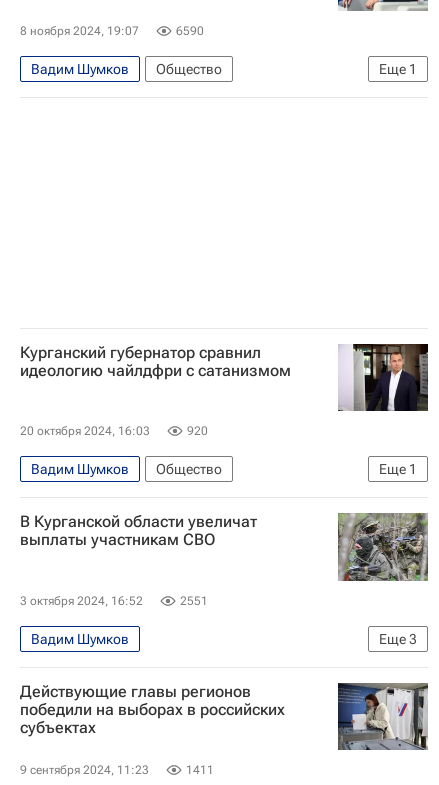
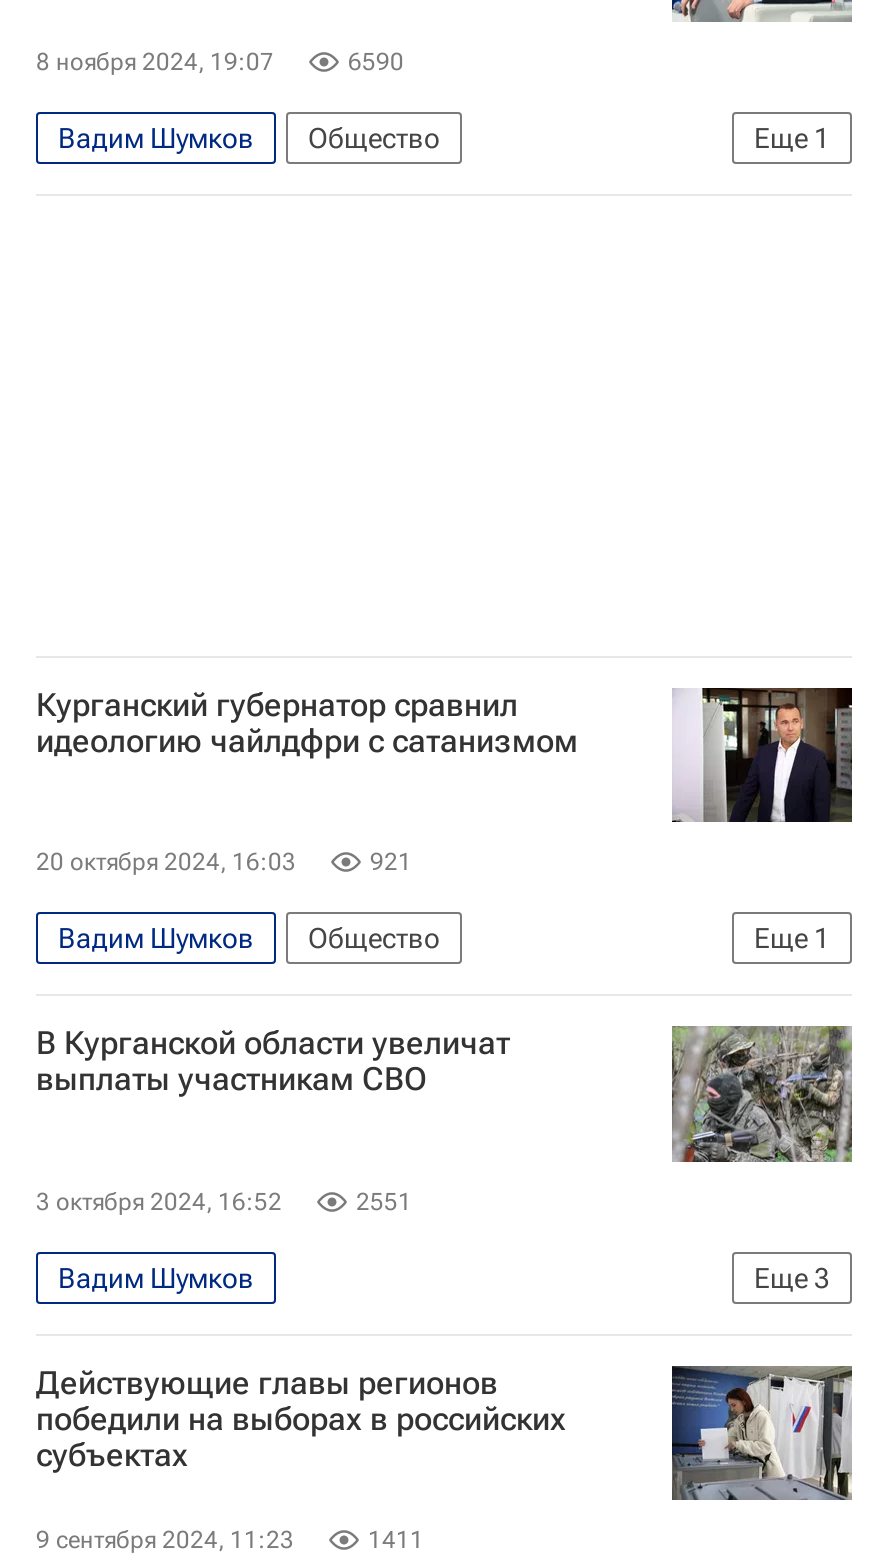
- 920
+ 921
